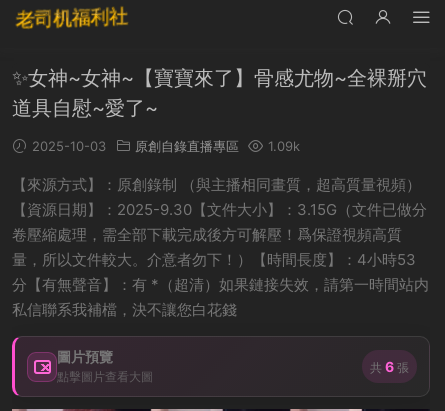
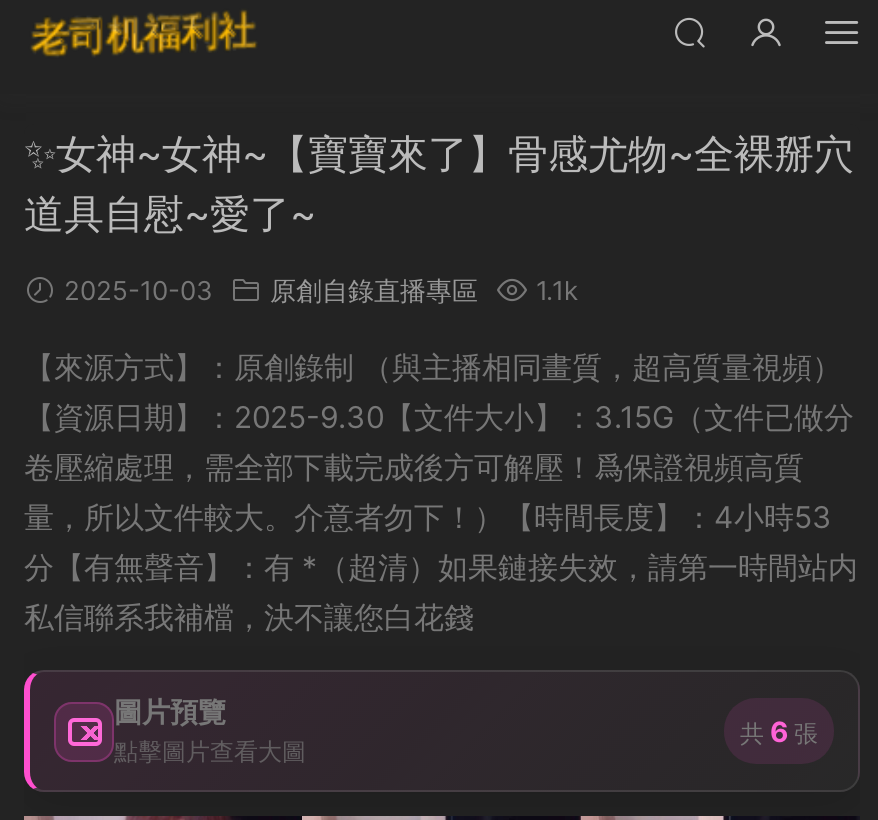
- 2025-10-03 原創自錄直播專區 1.09k
+ 2025-10-03 原創自錄直播專區 1.1k
